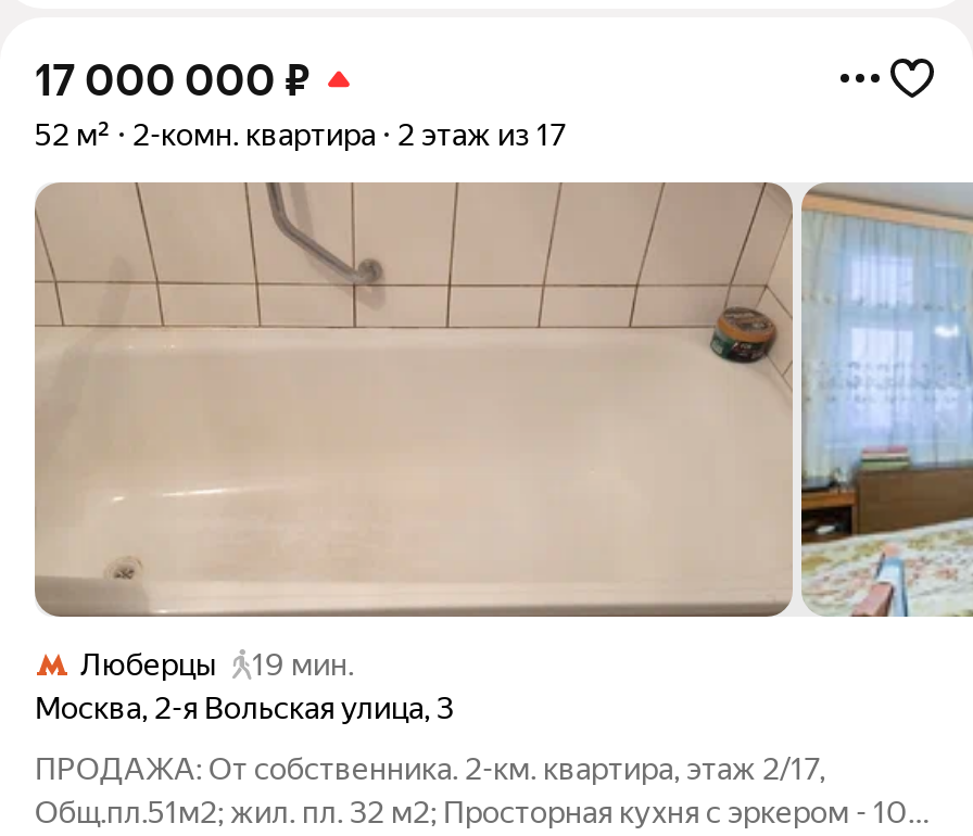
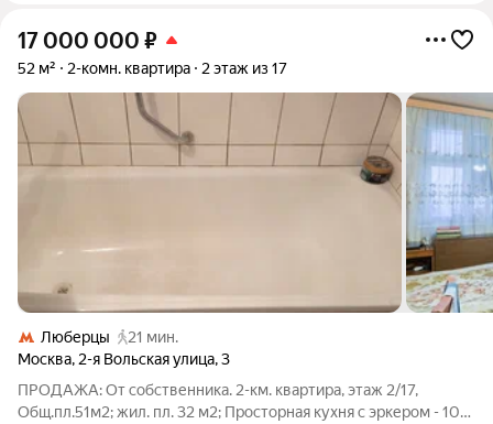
- Люберцы 19 мин.
+ Люберцы 21 мин.
